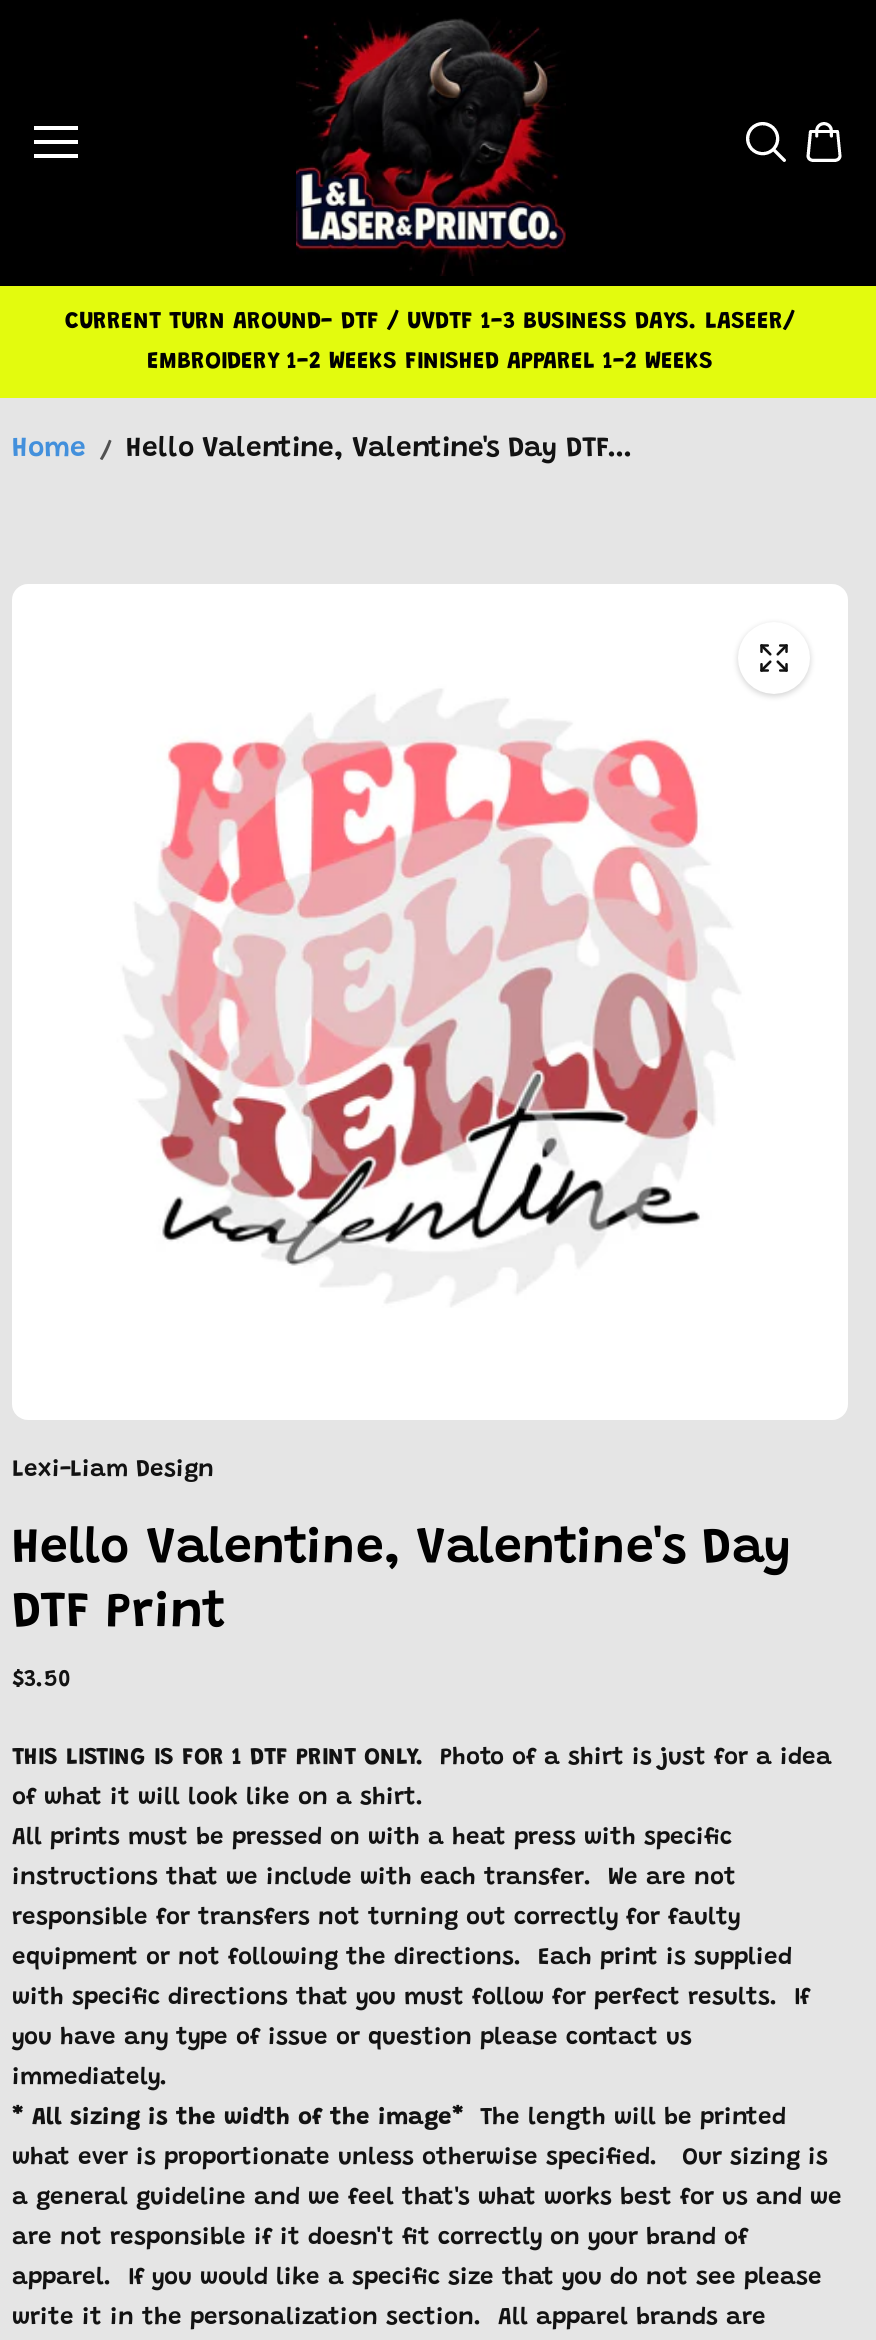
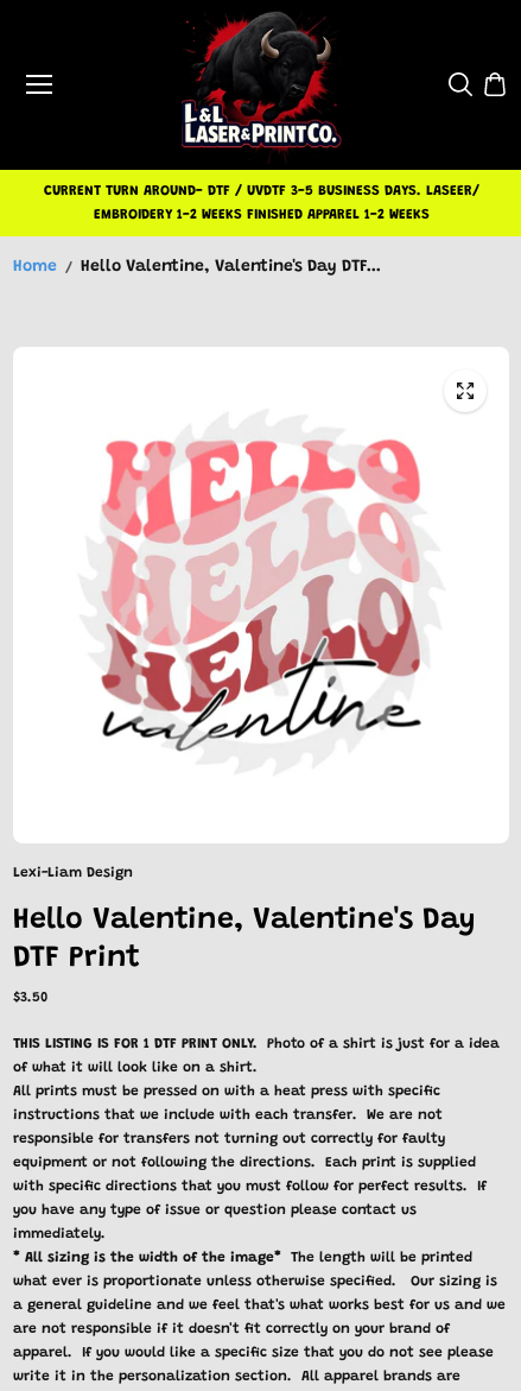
- CURRENT TURN AROUND- DTF / UVDTF 1-3 BUSINESS DAYS. LASEER/
+ CURRENT TURN AROUND- DTF / UVDTF 3-5 BUSINESS DAYS. LASEER/
